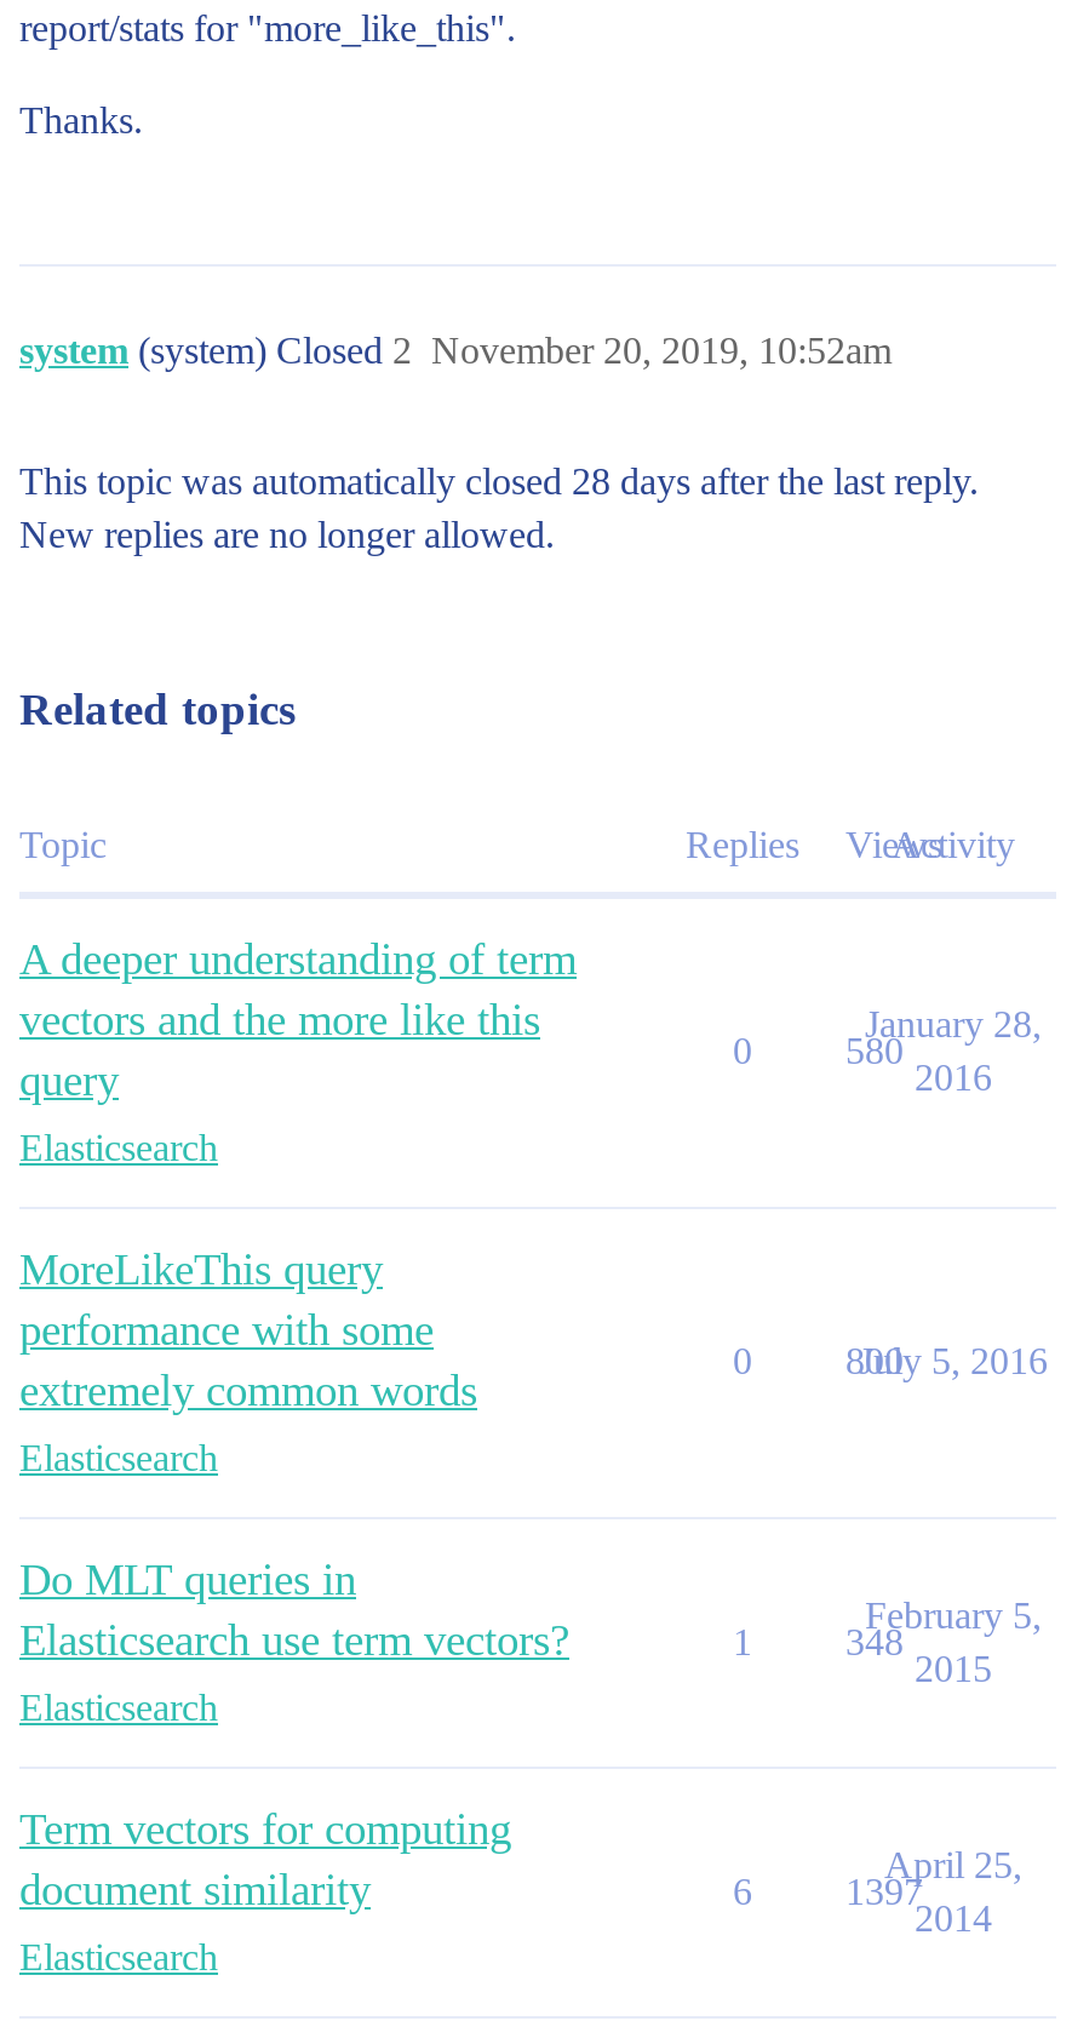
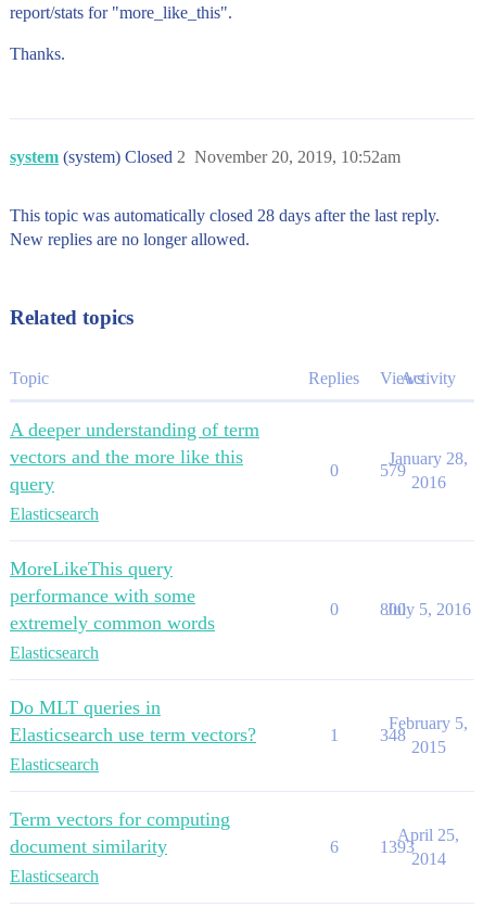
- 580
+ 579

- 1397
+ 1393
